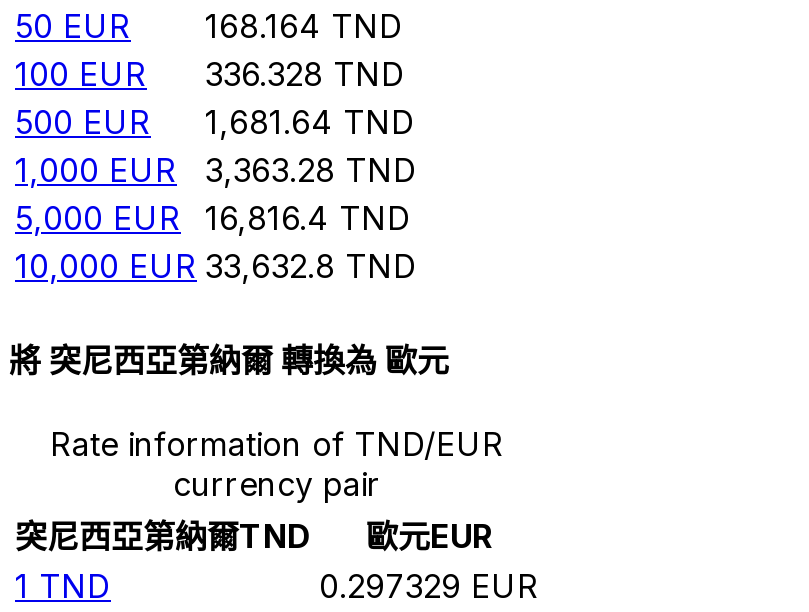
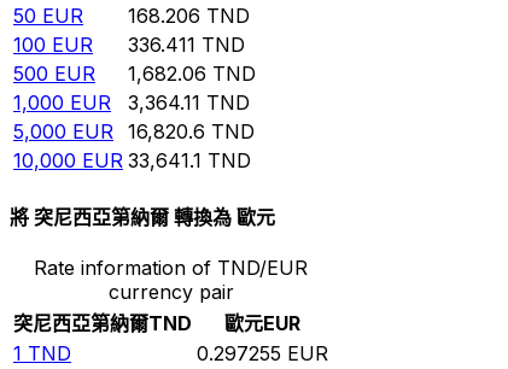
- 50 EUR 168.164 TND
+ 50 EUR 168.206 TND

- 100 EUR 336.328 TND
+ 100 EUR 336.411 TND

- 500 EUR 1,681.64 TND
+ 500 EUR 1,682.06 TND

- 1,000 EUR 3,363.28 TND
+ 1,000 EUR 3,364.11 TND

- 5,000 EUR 16,816.4 TND
+ 5,000 EUR 16,820.6 TND

- 10,000 EUR 33,632.8 TND
+ 10,000 EUR 33,641.1 TND

- 0.297329 EUR
+ 0.297255 EUR
